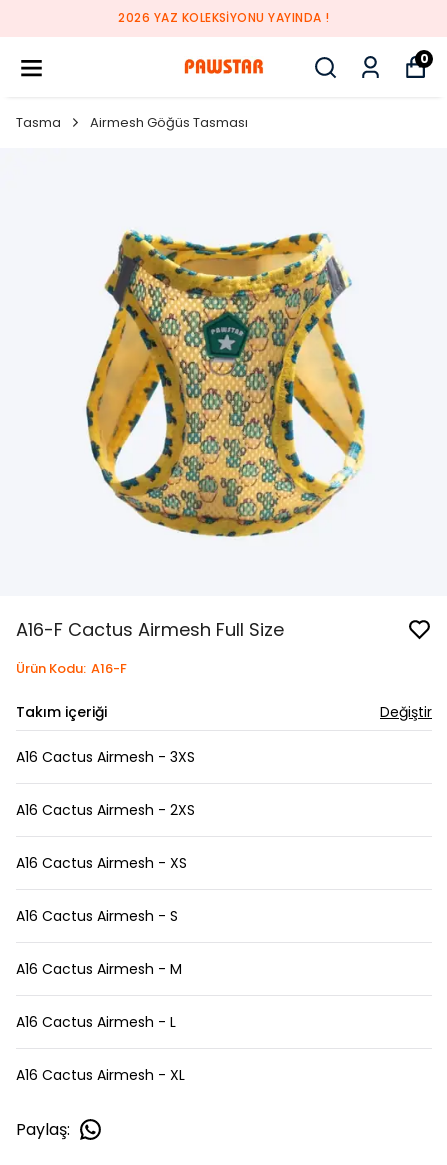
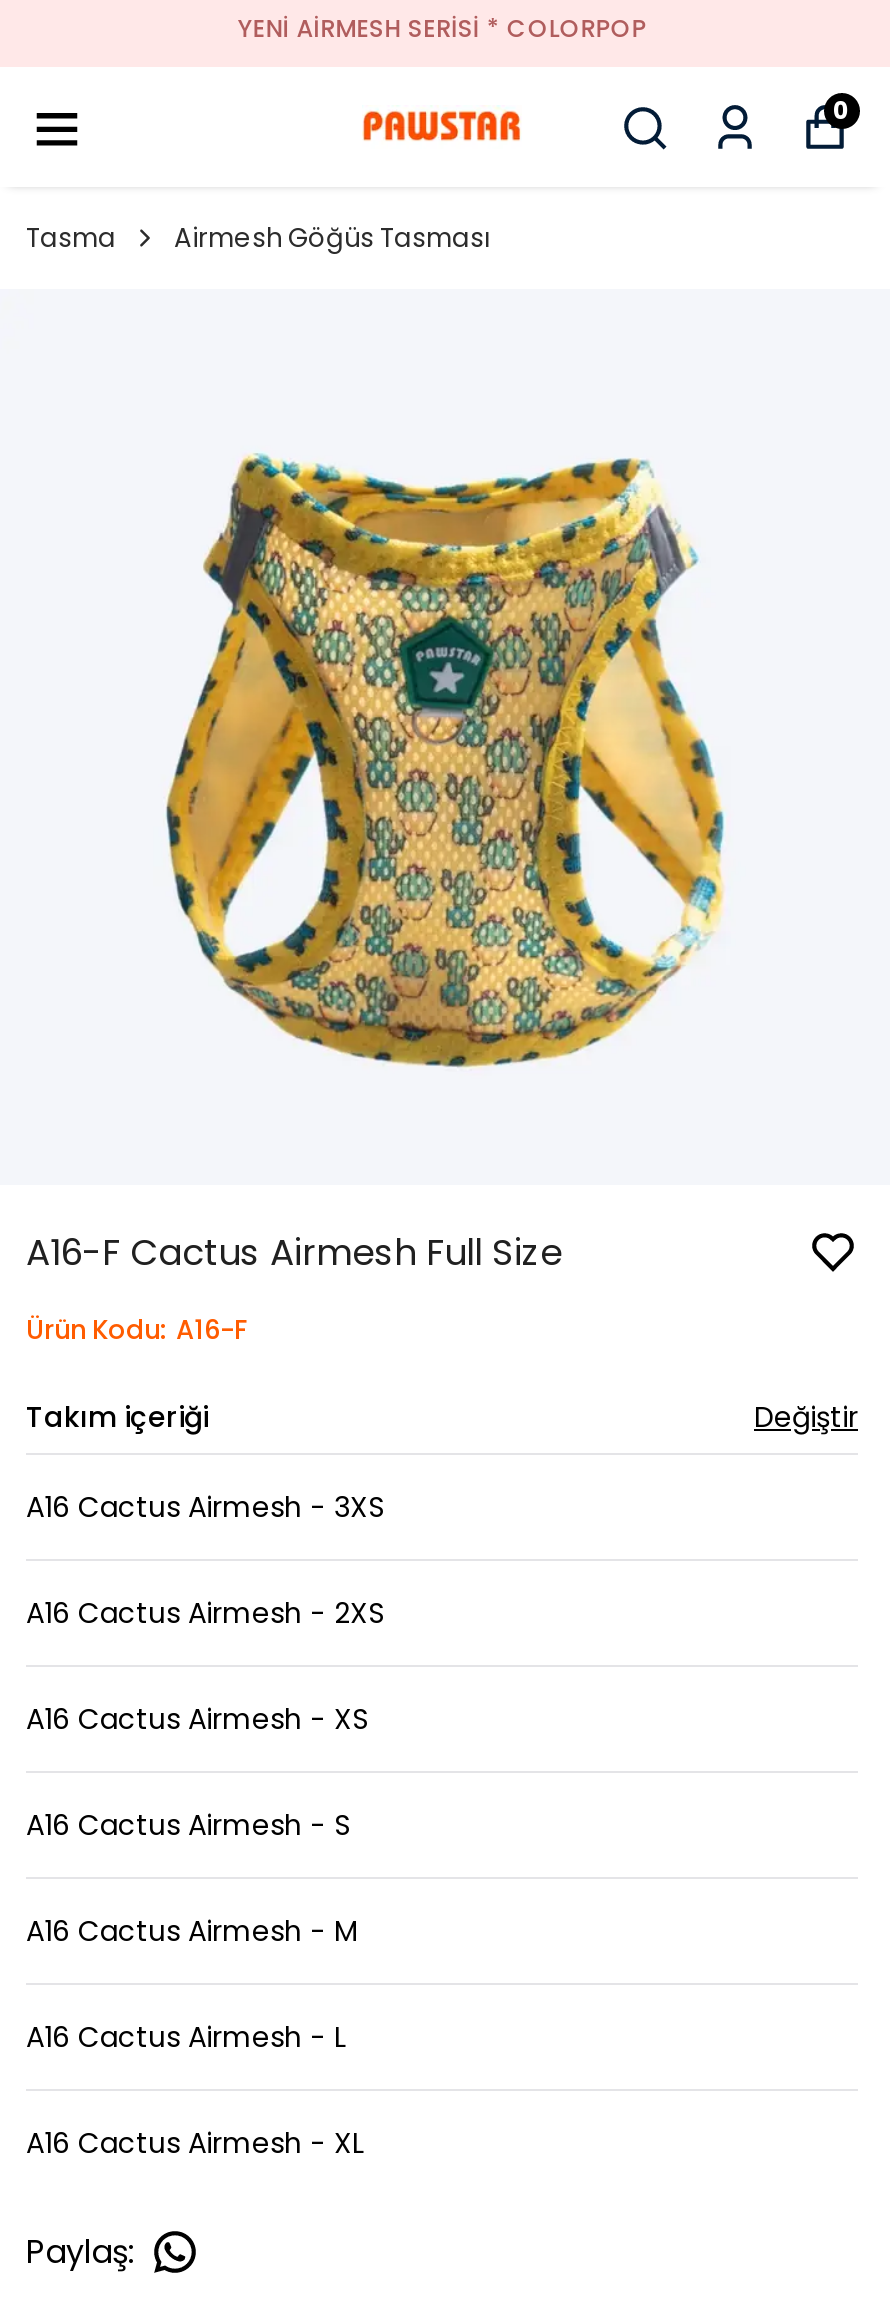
- 2026 YAZ KOLEKSIYONU YAYINDA !
+ YENI AIRMESH SERISI * COLORPOP
